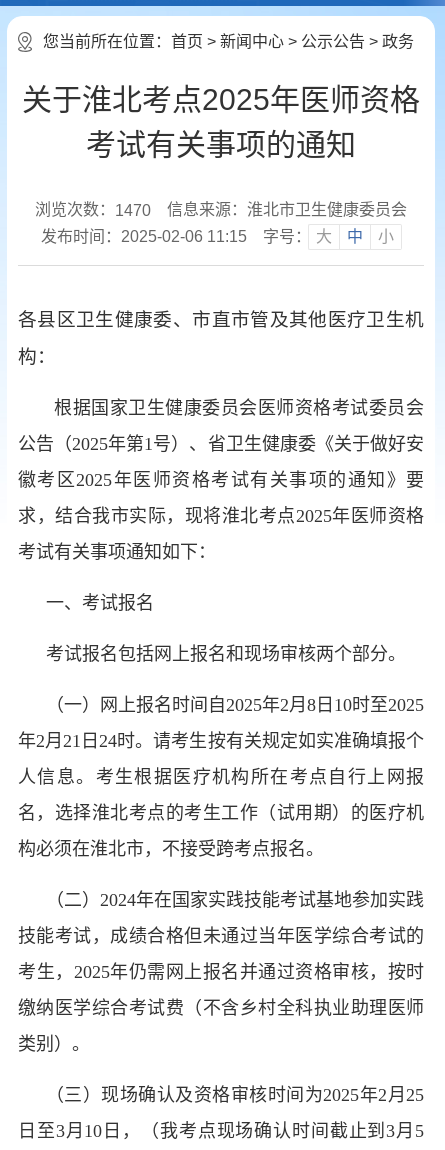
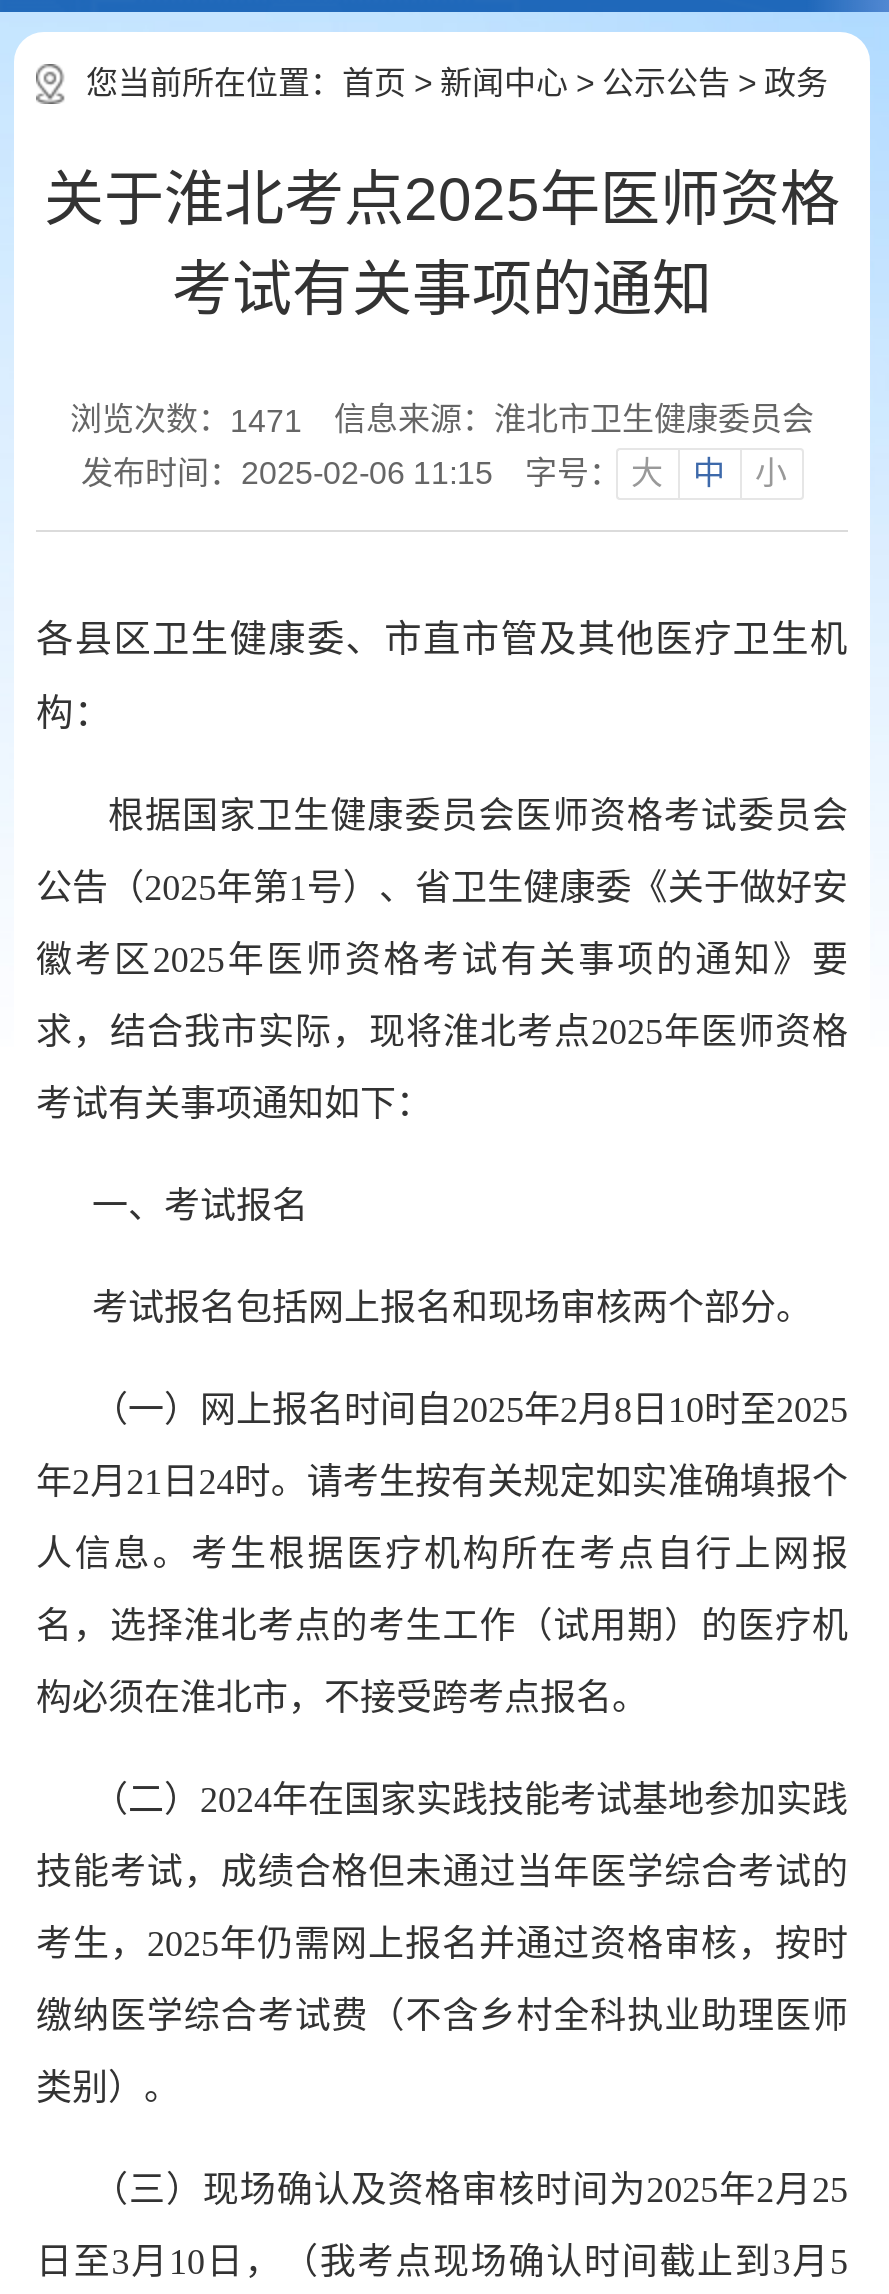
- 浏览次数：1470 信息来源：淮北市卫生健康委员会
+ 浏览次数：1471 信息来源：淮北市卫生健康委员会
